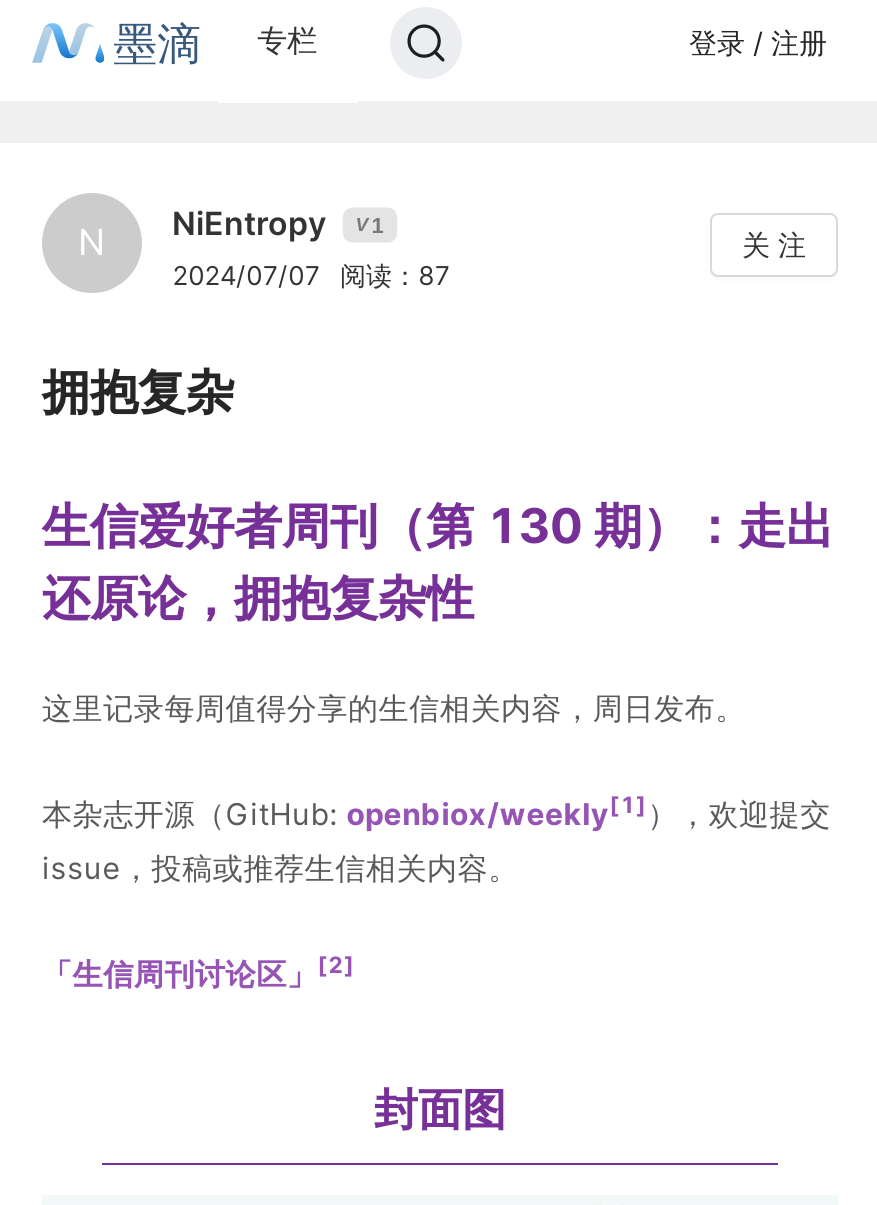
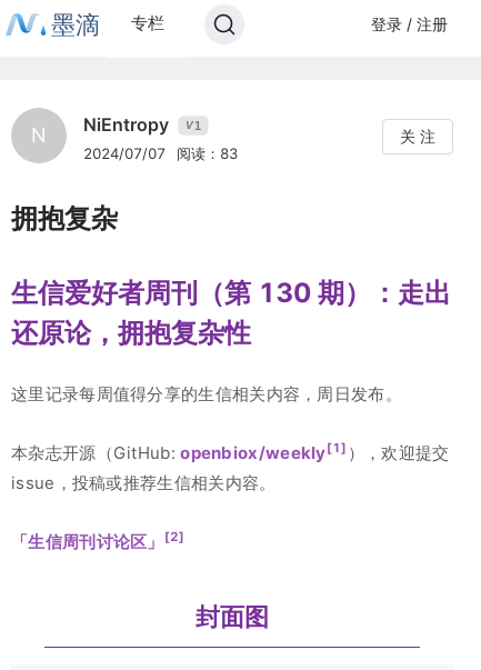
- 2024/07/07 阅读：87
+ 2024/07/07 阅读：83
